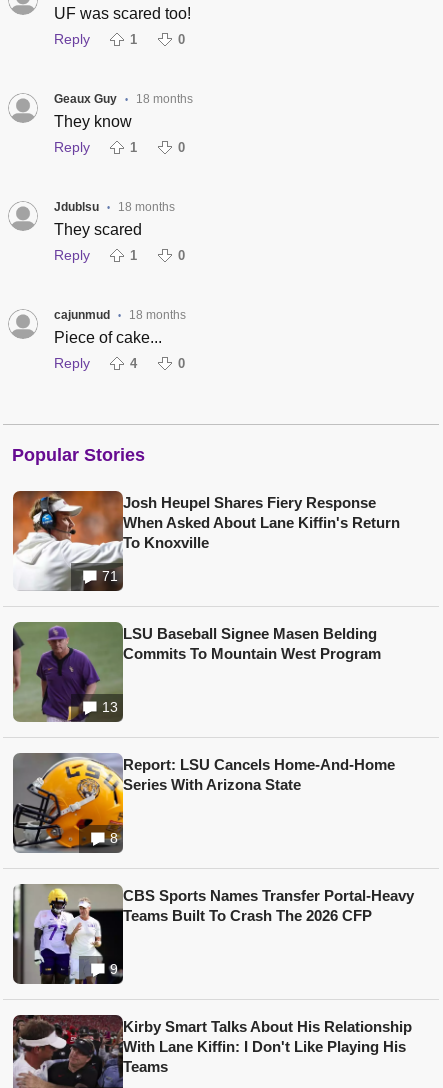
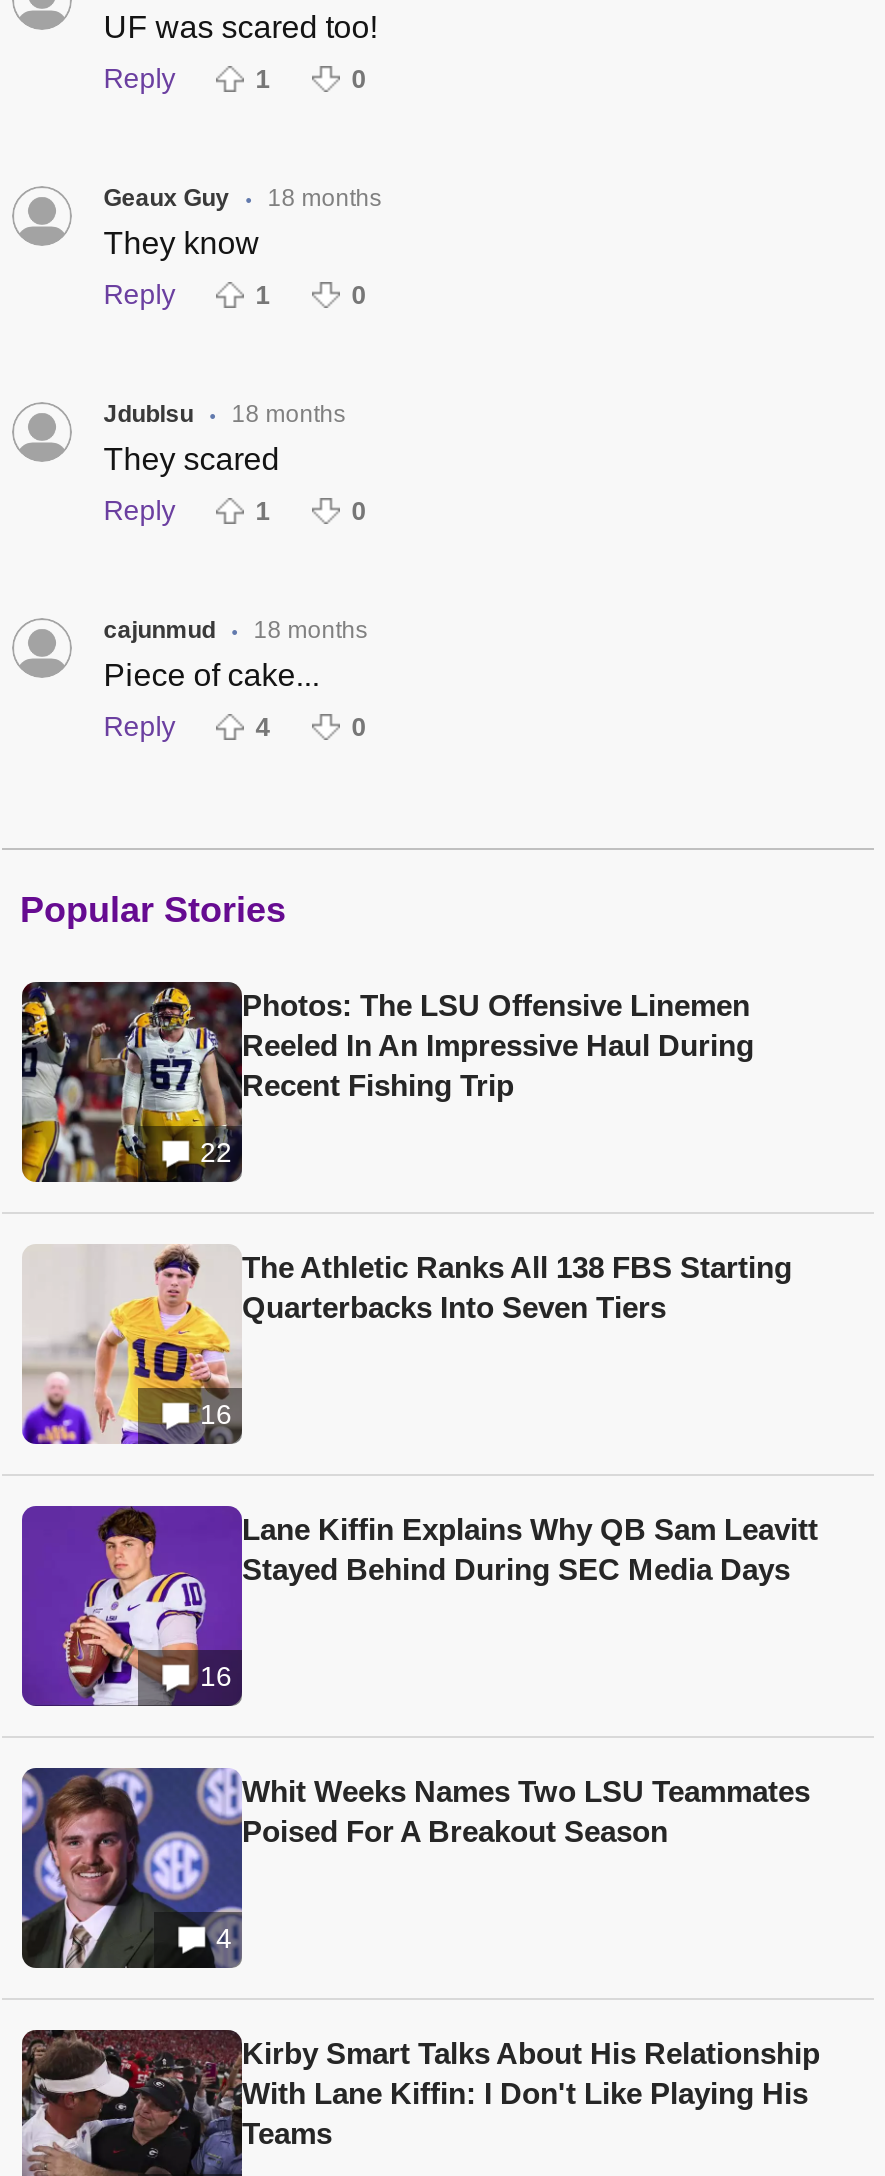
- [image]
- 71
+ [image]
+ 22

- Josh Heupel Shares Fiery Response
- When Asked About Lane Kiffin's Return
- To Knoxville
+ Photos: The LSU Offensive Linemen
+ Reeled In An Impressive Haul During
+ Recent Fishing Trip

- [image]
- 13
+ [image]
+ 16

- LSU Baseball Signee Masen Belding
- Commits To Mountain West Program
+ The Athletic Ranks All 138 FBS Starting
+ Quarterbacks Into Seven Tiers

- [image]
- 8
+ [image]
+ 16

- Report: LSU Cancels Home-And-Home
- Series With Arizona State
+ Lane Kiffin Explains Why QB Sam Leavitt
+ Stayed Behind During SEC Media Days

- [image]
- 9
+ [image]
+ 4

- CBS Sports Names Transfer Portal-Heavy
- Teams Built To Crash The 2026 CFP
+ Whit Weeks Names Two LSU Teammates
+ Poised For A Breakout Season
